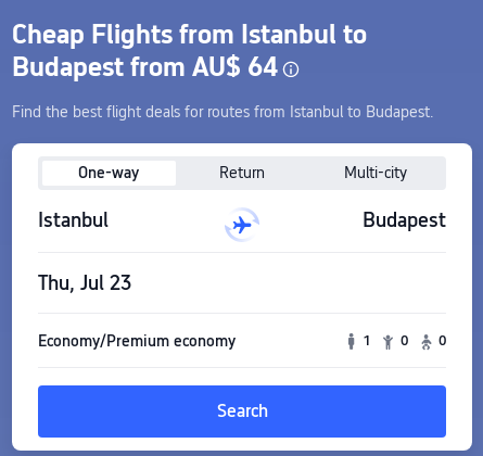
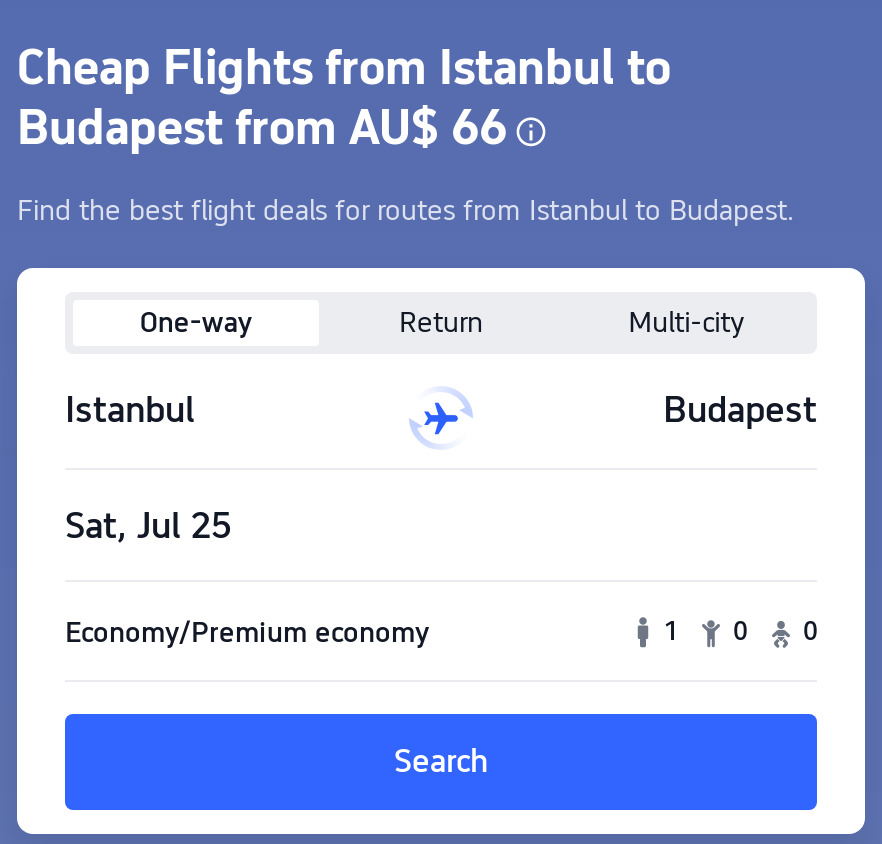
- Budapest from AU$ 64
+ Budapest from AU$ 66

- Thu, Jul 23
+ Sat, Jul 25
